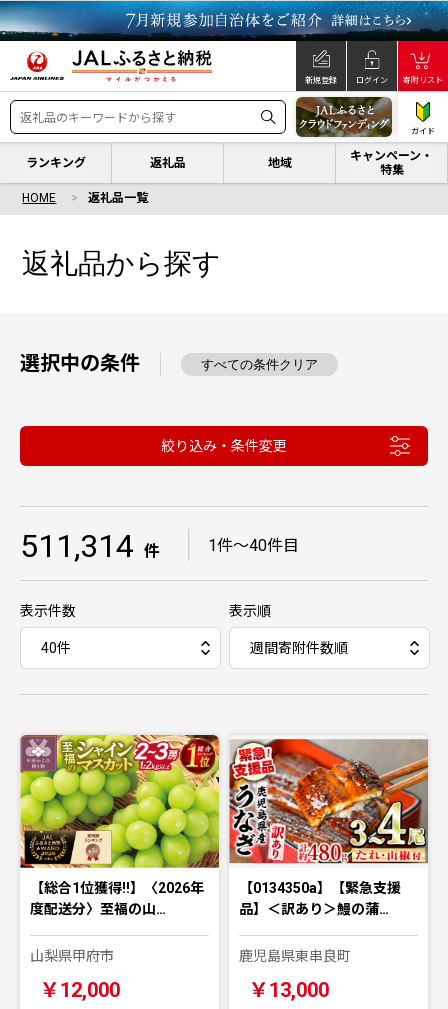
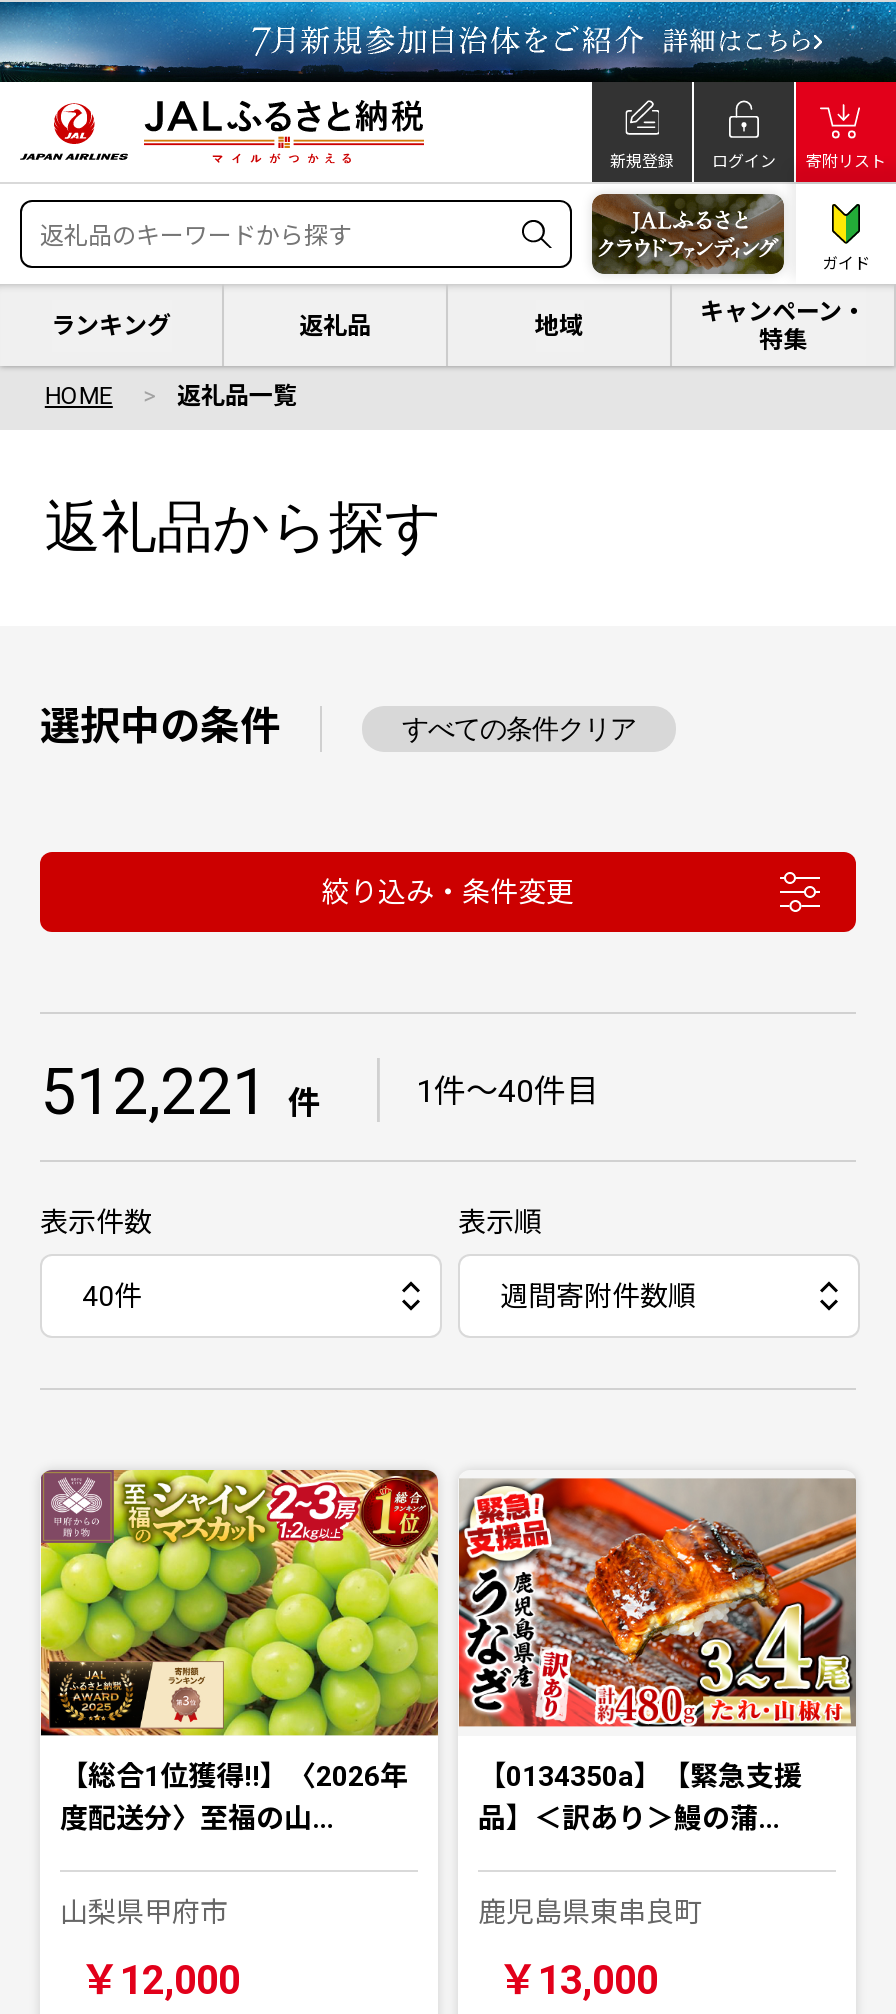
- 511,314 件 ｜ 1件〜40件目
+ 512,221 件 ｜ 1件〜40件目
